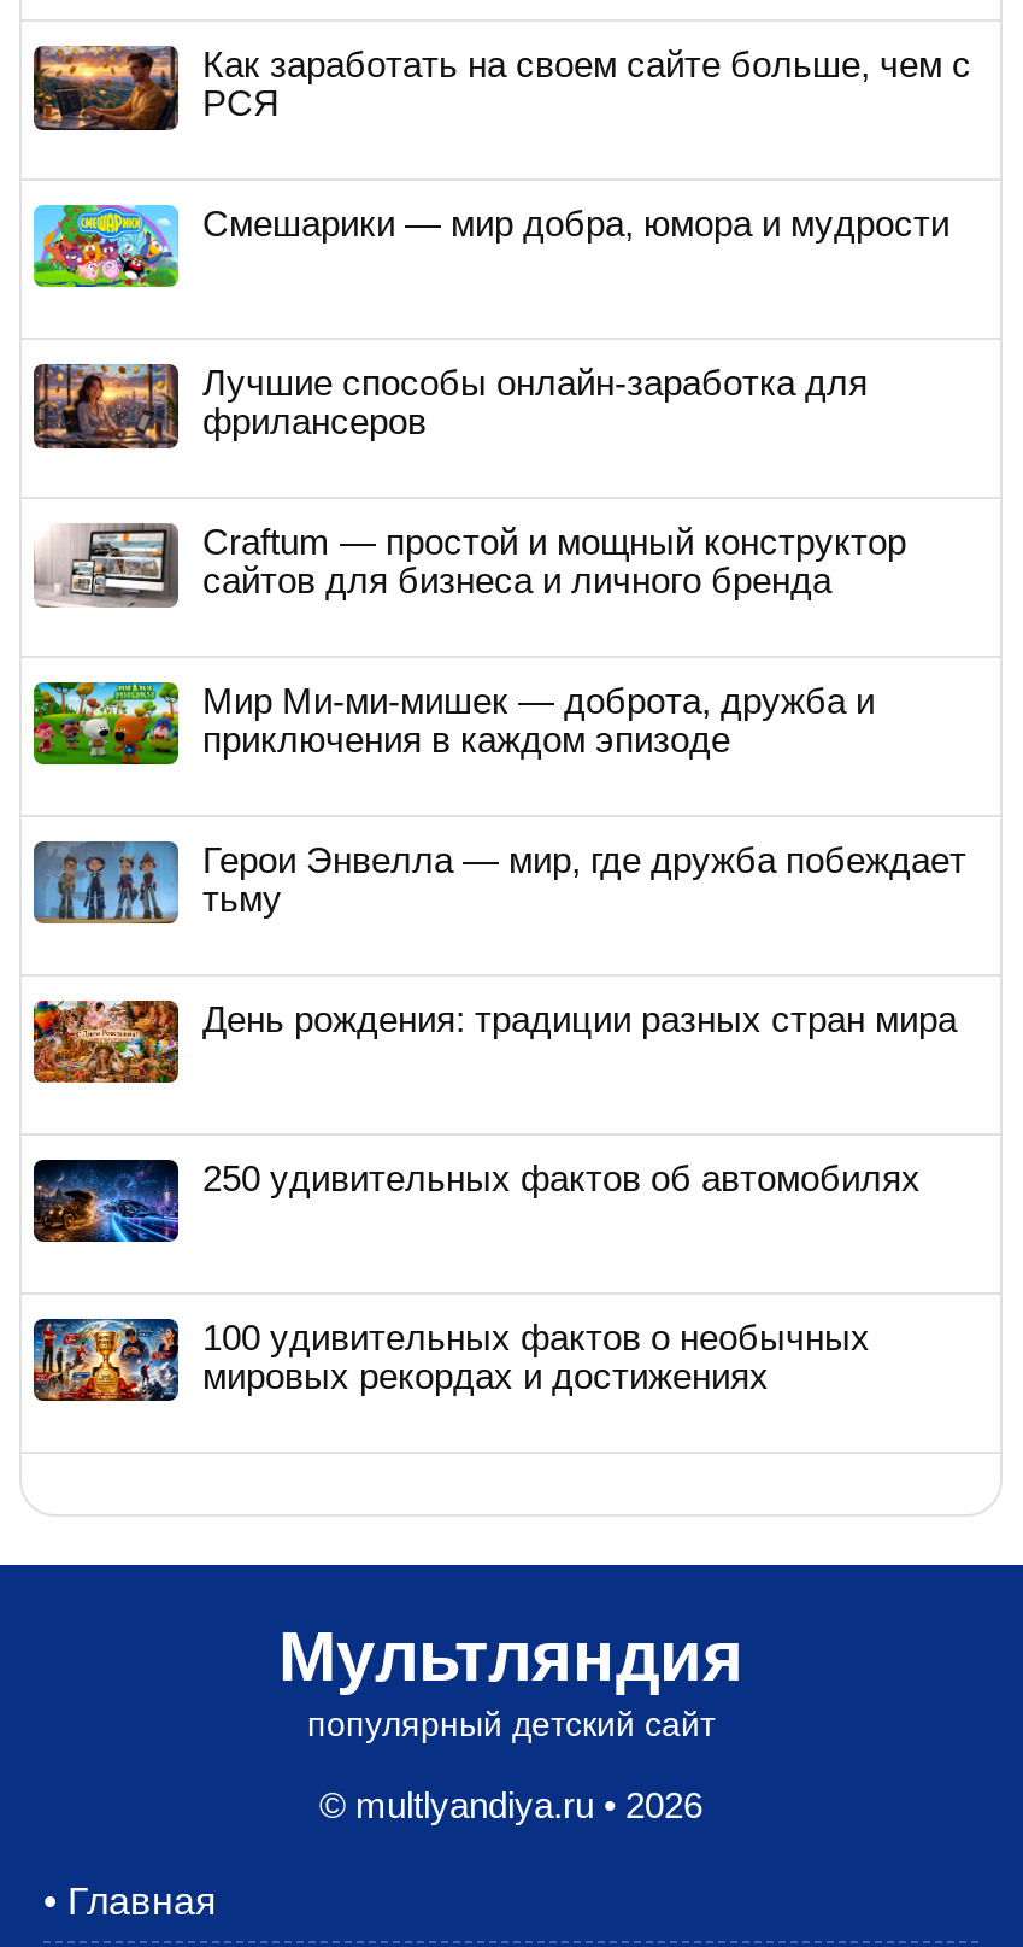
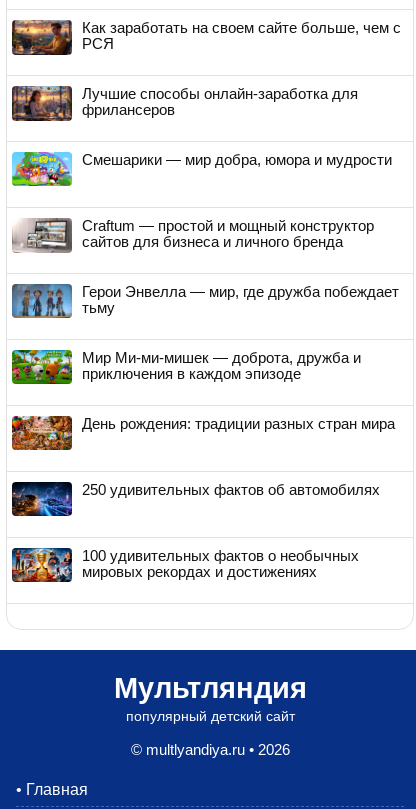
moved down: [image] | Смешарики — мир добра, юмора и мудрости

moved up: [image] | Лучшие способы онлайн-заработка для | фрилансеров

moved down: [image] | Мир Ми-ми-мишек — доброта, дружба и | приключения в каждом эпизоде

moved up: [image] | Герои Энвелла — мир, где дружба побеждает | тьму
